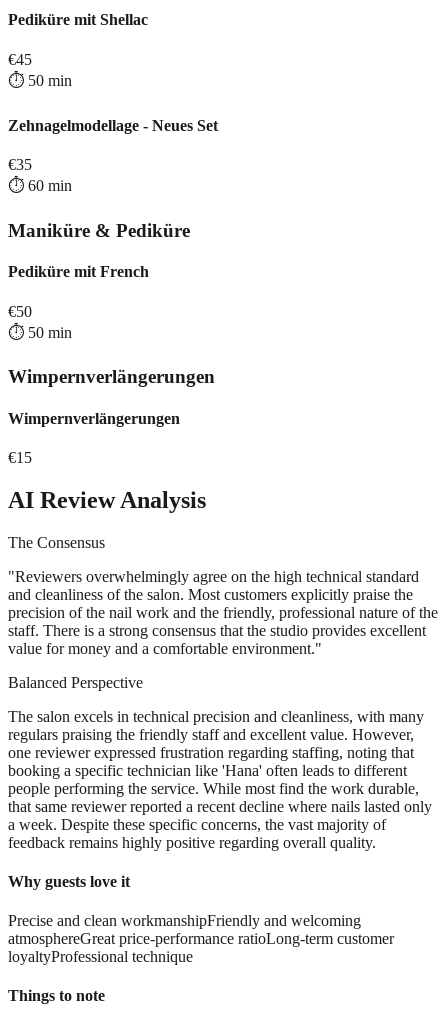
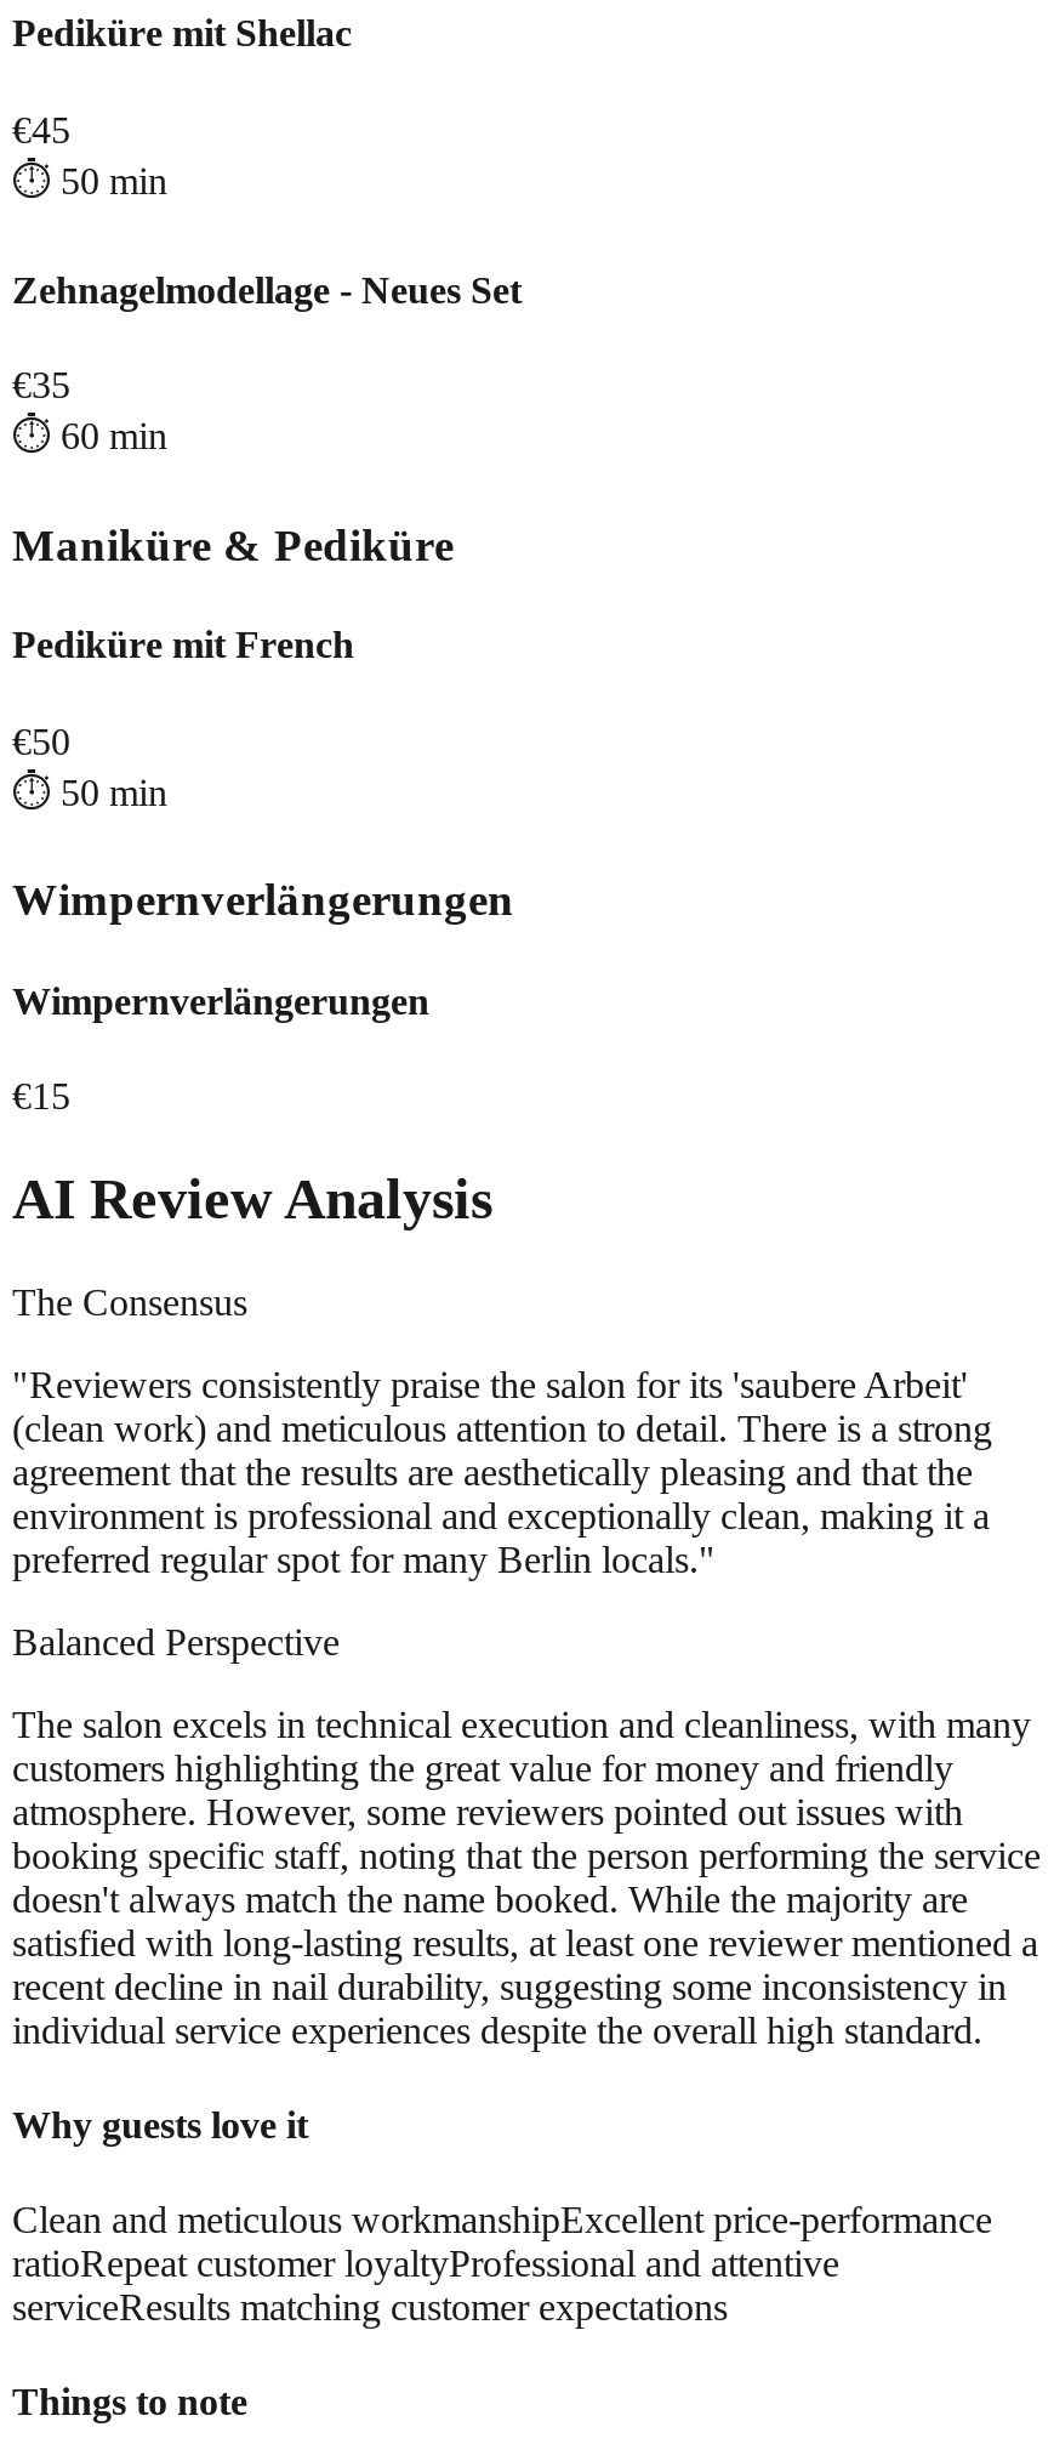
- "Reviewers overwhelmingly agree on the high technical standard
- and cleanliness of the salon. Most customers explicitly praise the
- precision of the nail work and the friendly, professional nature of the
- staff. There is a strong consensus that the studio provides excellent
- value for money and a comfortable environment."
+ "Reviewers consistently praise the salon for its 'saubere Arbeit'
+ (clean work) and meticulous attention to detail. There is a strong
+ agreement that the results are aesthetically pleasing and that the
+ environment is professional and exceptionally clean, making it a
+ preferred regular spot for many Berlin locals."

- The salon excels in technical precision and cleanliness, with many
- regulars praising the friendly staff and excellent value. However,
- one reviewer expressed frustration regarding staffing, noting that
- booking a specific technician like 'Hana' often leads to different
- people performing the service. While most find the work durable,
- that same reviewer reported a recent decline where nails lasted only
- a week. Despite these specific concerns, the vast majority of
- feedback remains highly positive regarding overall quality.
+ The salon excels in technical execution and cleanliness, with many
+ customers highlighting the great value for money and friendly
+ atmosphere. However, some reviewers pointed out issues with
+ booking specific staff, noting that the person performing the service
+ doesn't always match the name booked. While the majority are
+ satisfied with long-lasting results, at least one reviewer mentioned a
+ recent decline in nail durability, suggesting some inconsistency in
+ individual service experiences despite the overall high standard.

- Precise and clean workmanshipFriendly and welcoming
- atmosphereGreat price-performance ratioLong-term customer
- loyaltyProfessional technique
+ Clean and meticulous workmanshipExcellent price-performance
+ ratioRepeat customer loyaltyProfessional and attentive
+ serviceResults matching customer expectations
